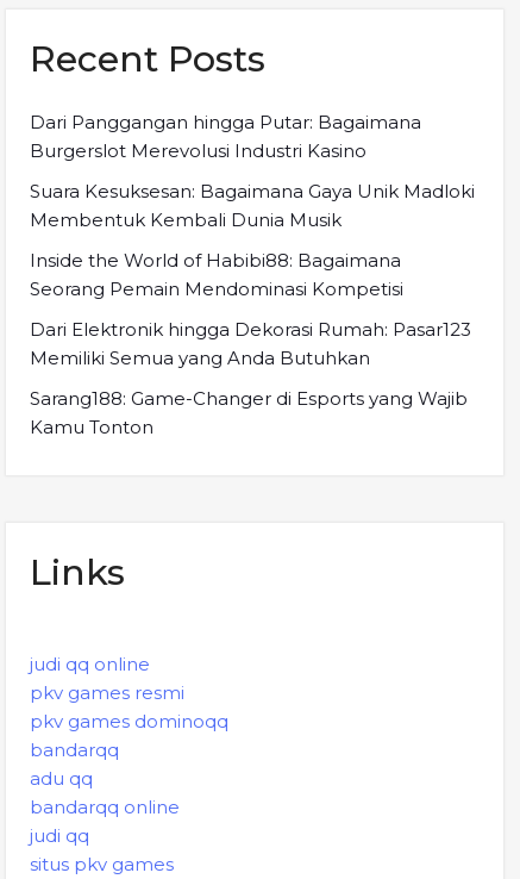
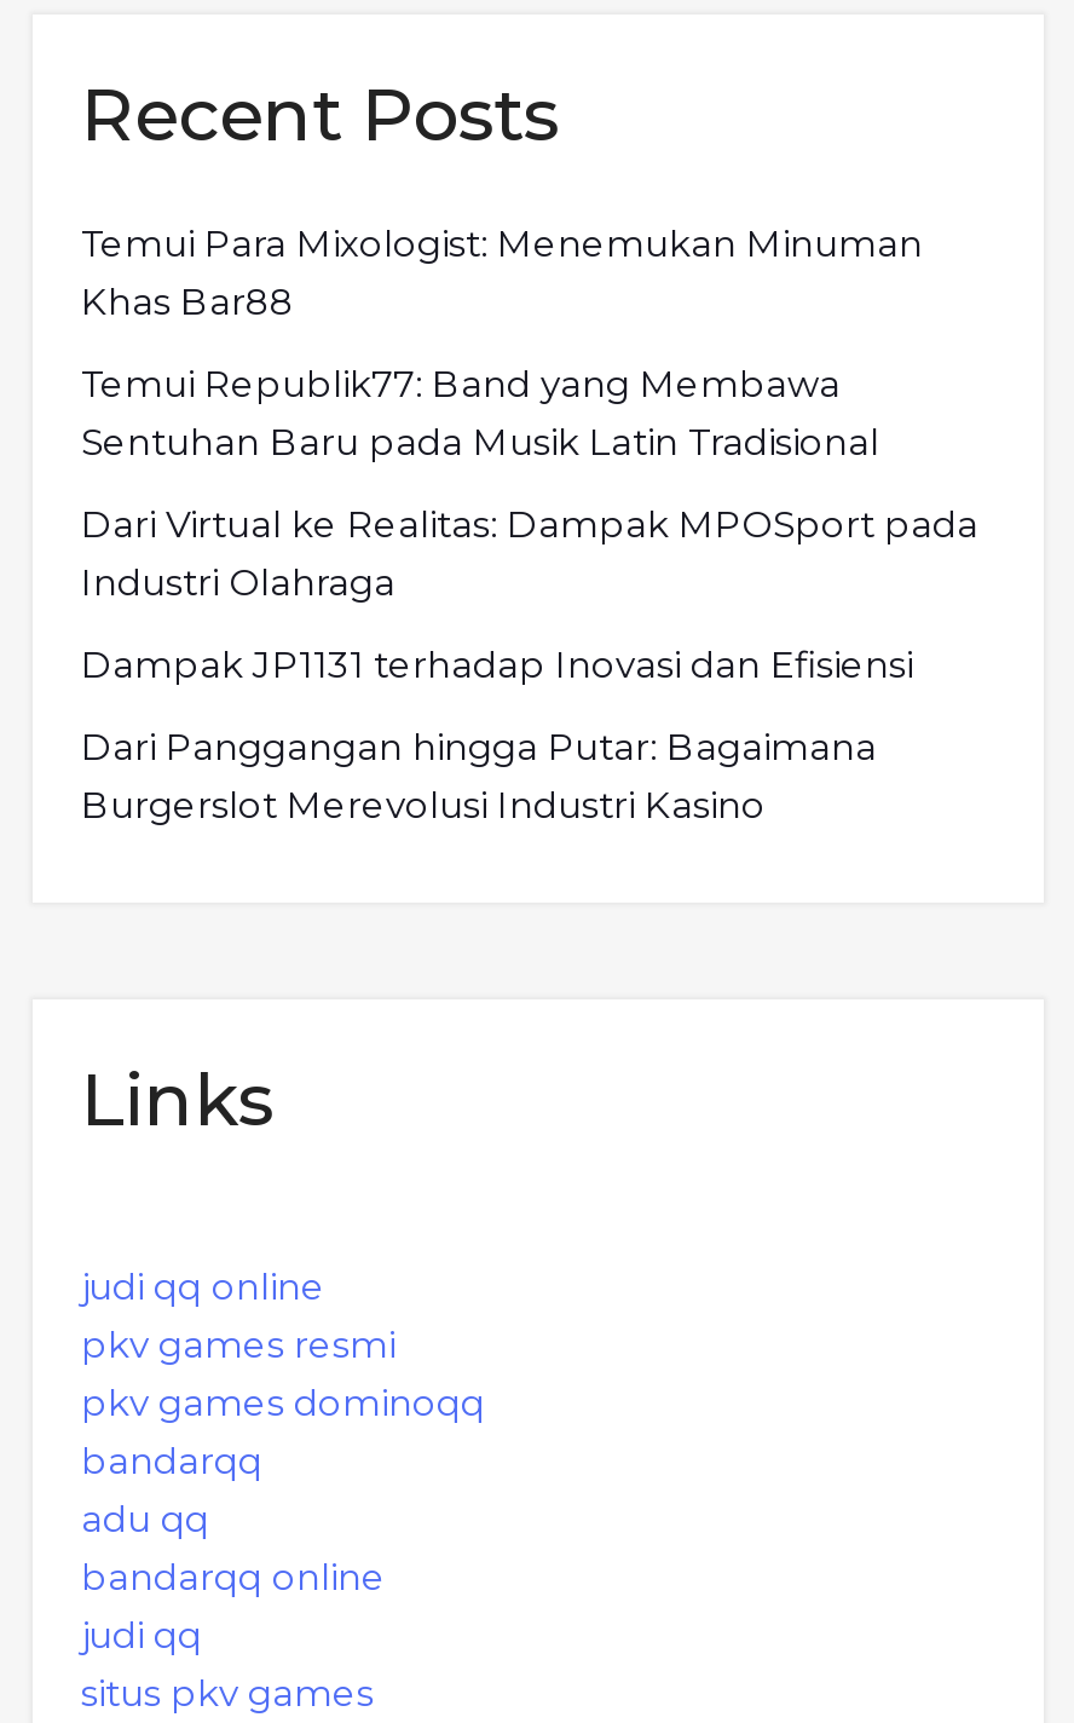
+ Temui Para Mixologist: Menemukan Minuman
+ Khas Bar88
+ Temui Republik77: Band yang Membawa
+ Sentuhan Baru pada Musik Latin Tradisional
+ Dari Virtual ke Realitas: Dampak MPOSport pada
+ Industri Olahraga
+ Dampak JP1131 terhadap Inovasi dan Efisiensi

moved down: Dari Panggangan hingga Putar: Bagaimana | Burgerslot Merevolusi Industri Kasino

- Suara Kesuksesan: Bagaimana Gaya Unik Madloki
- Membentuk Kembali Dunia Musik
- Inside the World of Habibi88: Bagaimana
- Seorang Pemain Mendominasi Kompetisi
- Dari Elektronik hingga Dekorasi Rumah: Pasar123
- Memiliki Semua yang Anda Butuhkan
- Sarang188: Game-Changer di Esports yang Wajib
- Kamu Tonton
